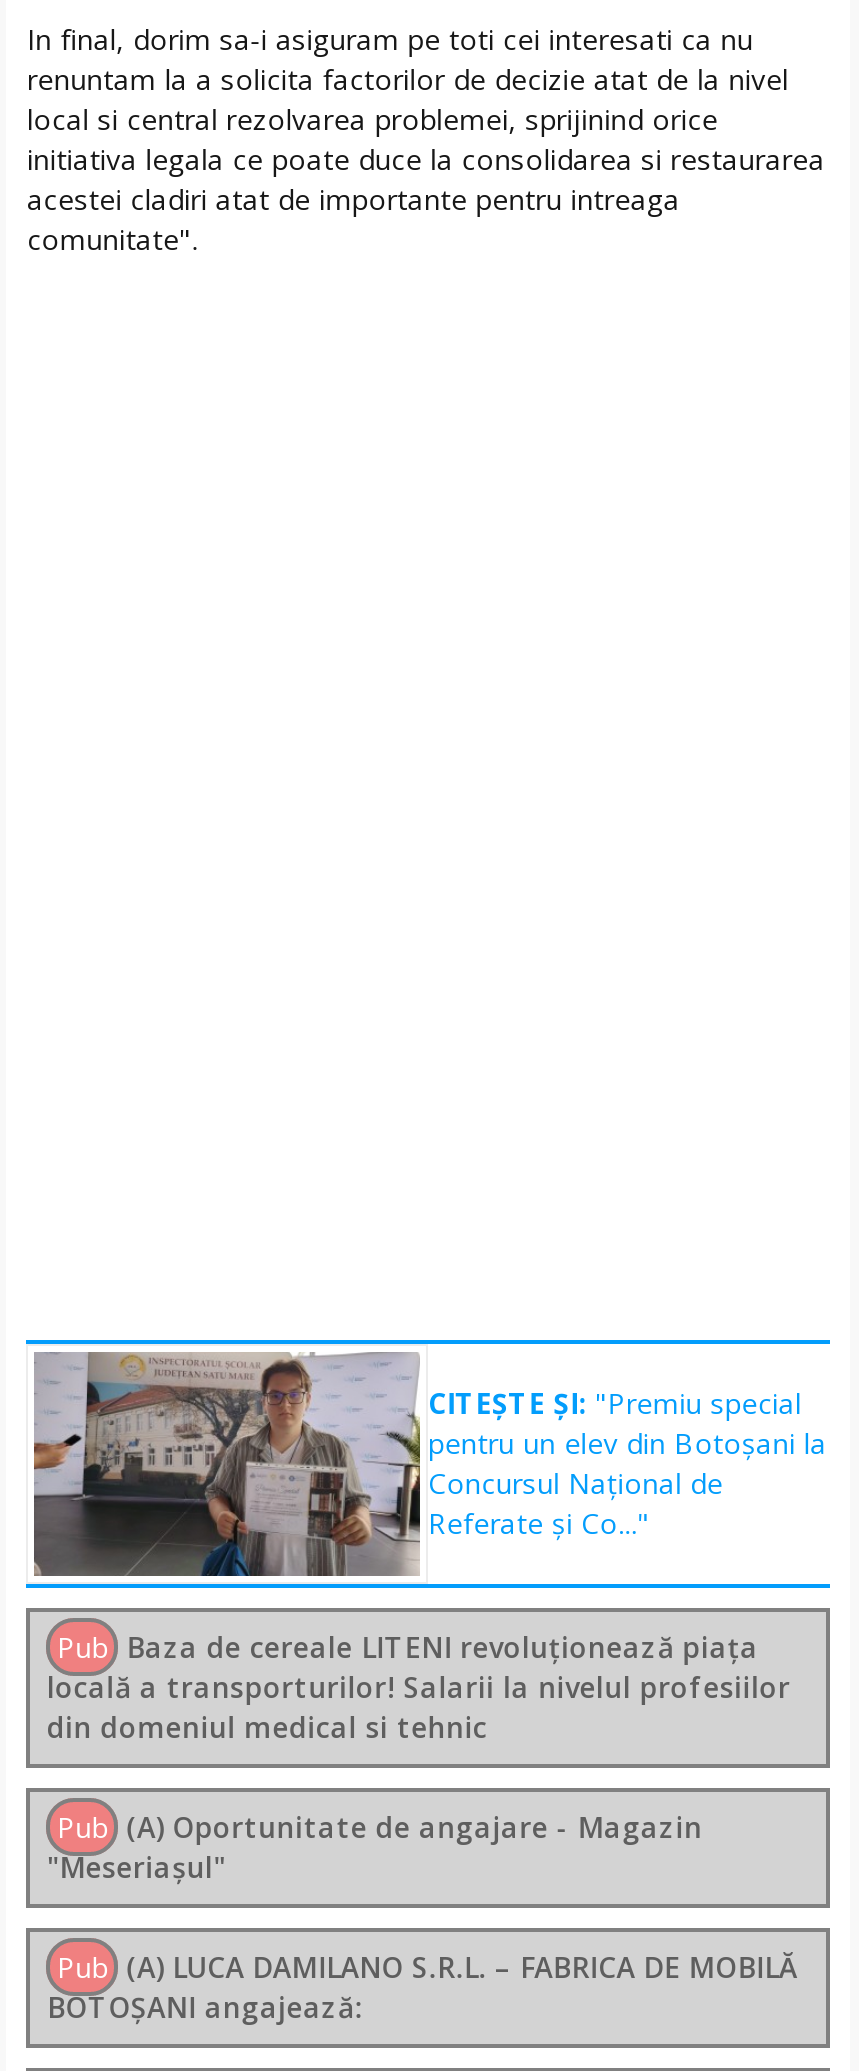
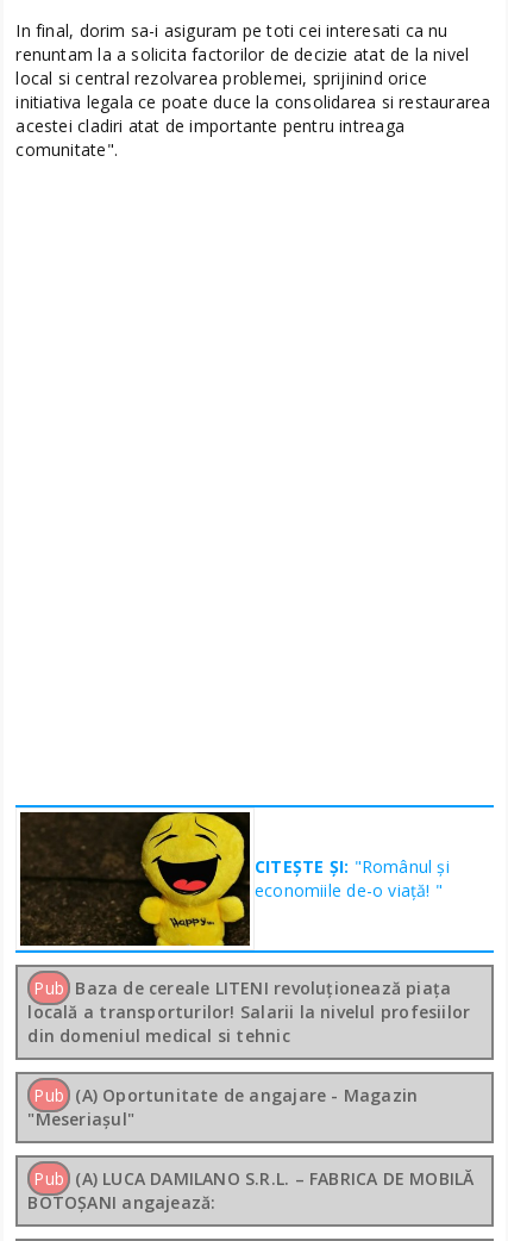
- [image]
- CITEȘTE ȘI: "Premiu special
- pentru un elev din Botoșani la
- Concursul Național de
- Referate și Co..."
+ [image]
+ CITEȘTE ȘI: "Românul și
+ economiile de-o viață! "
